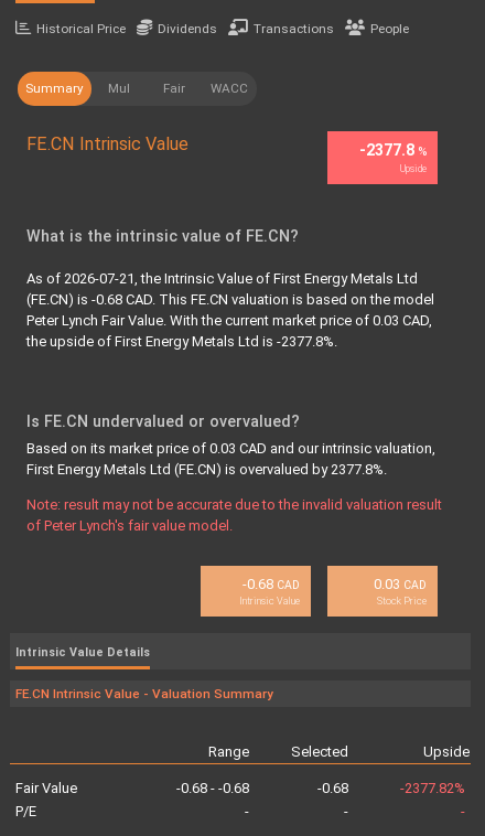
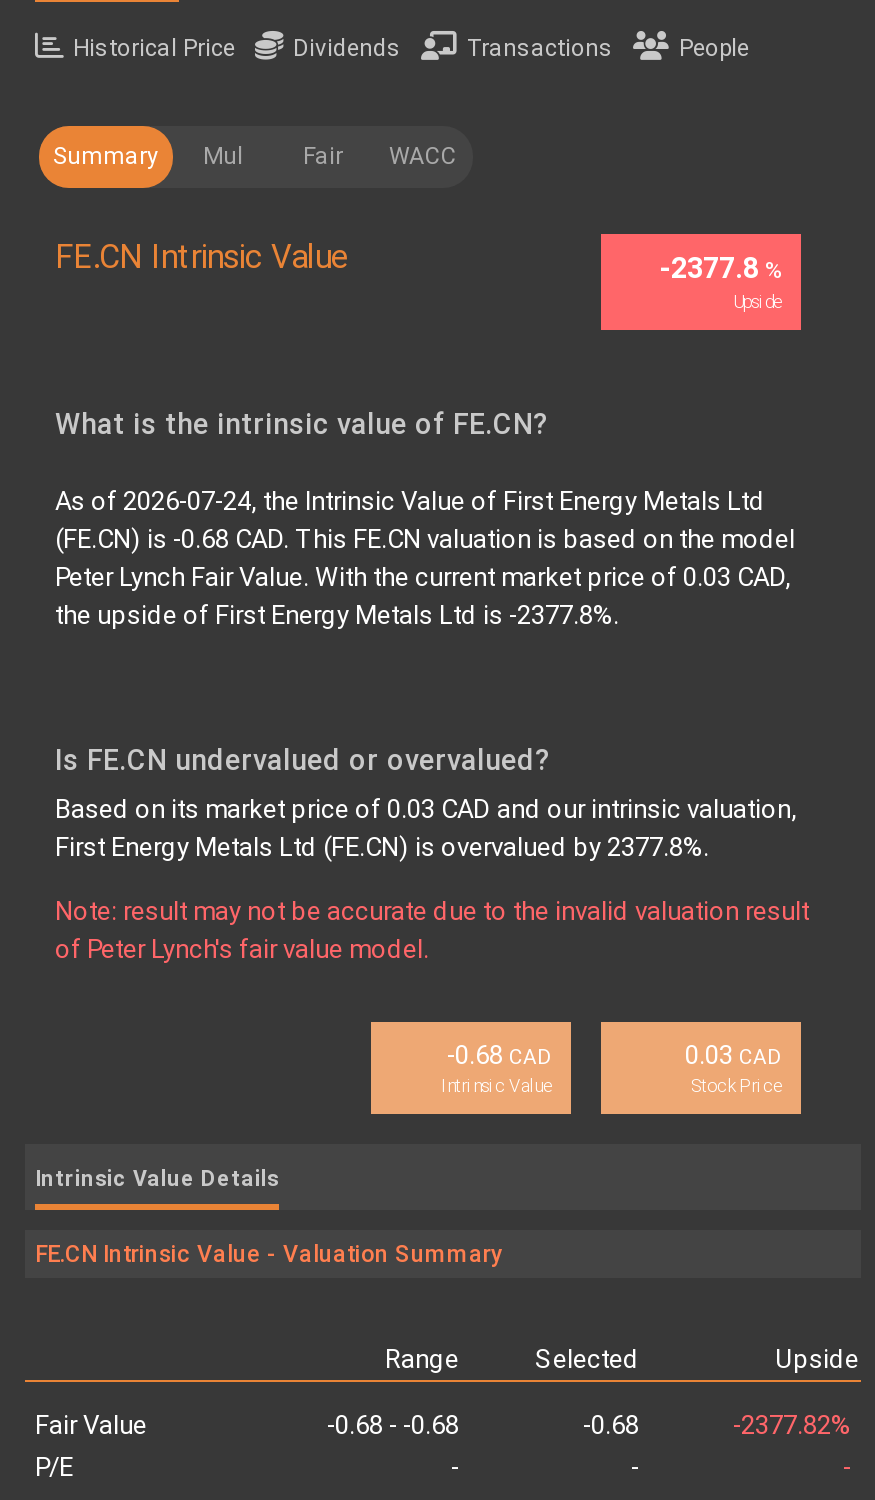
- As of 2026-07-21, the Intrinsic Value of First Energy Metals Ltd
+ As of 2026-07-24, the Intrinsic Value of First Energy Metals Ltd
